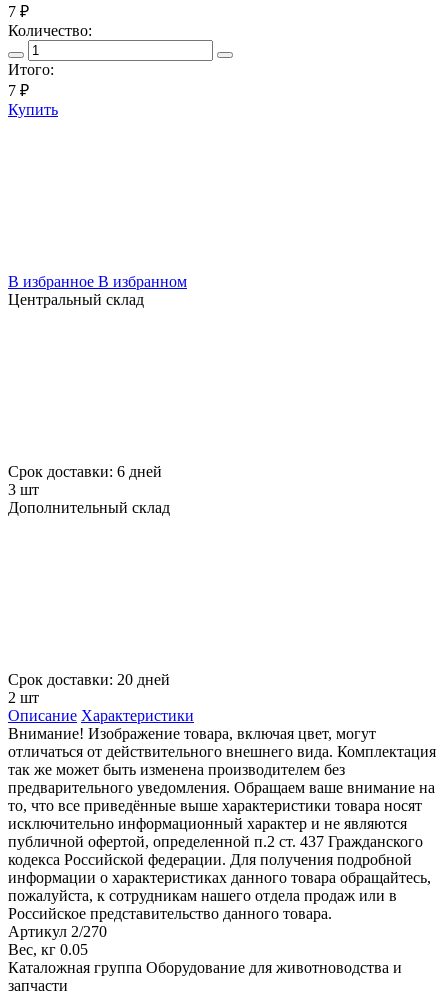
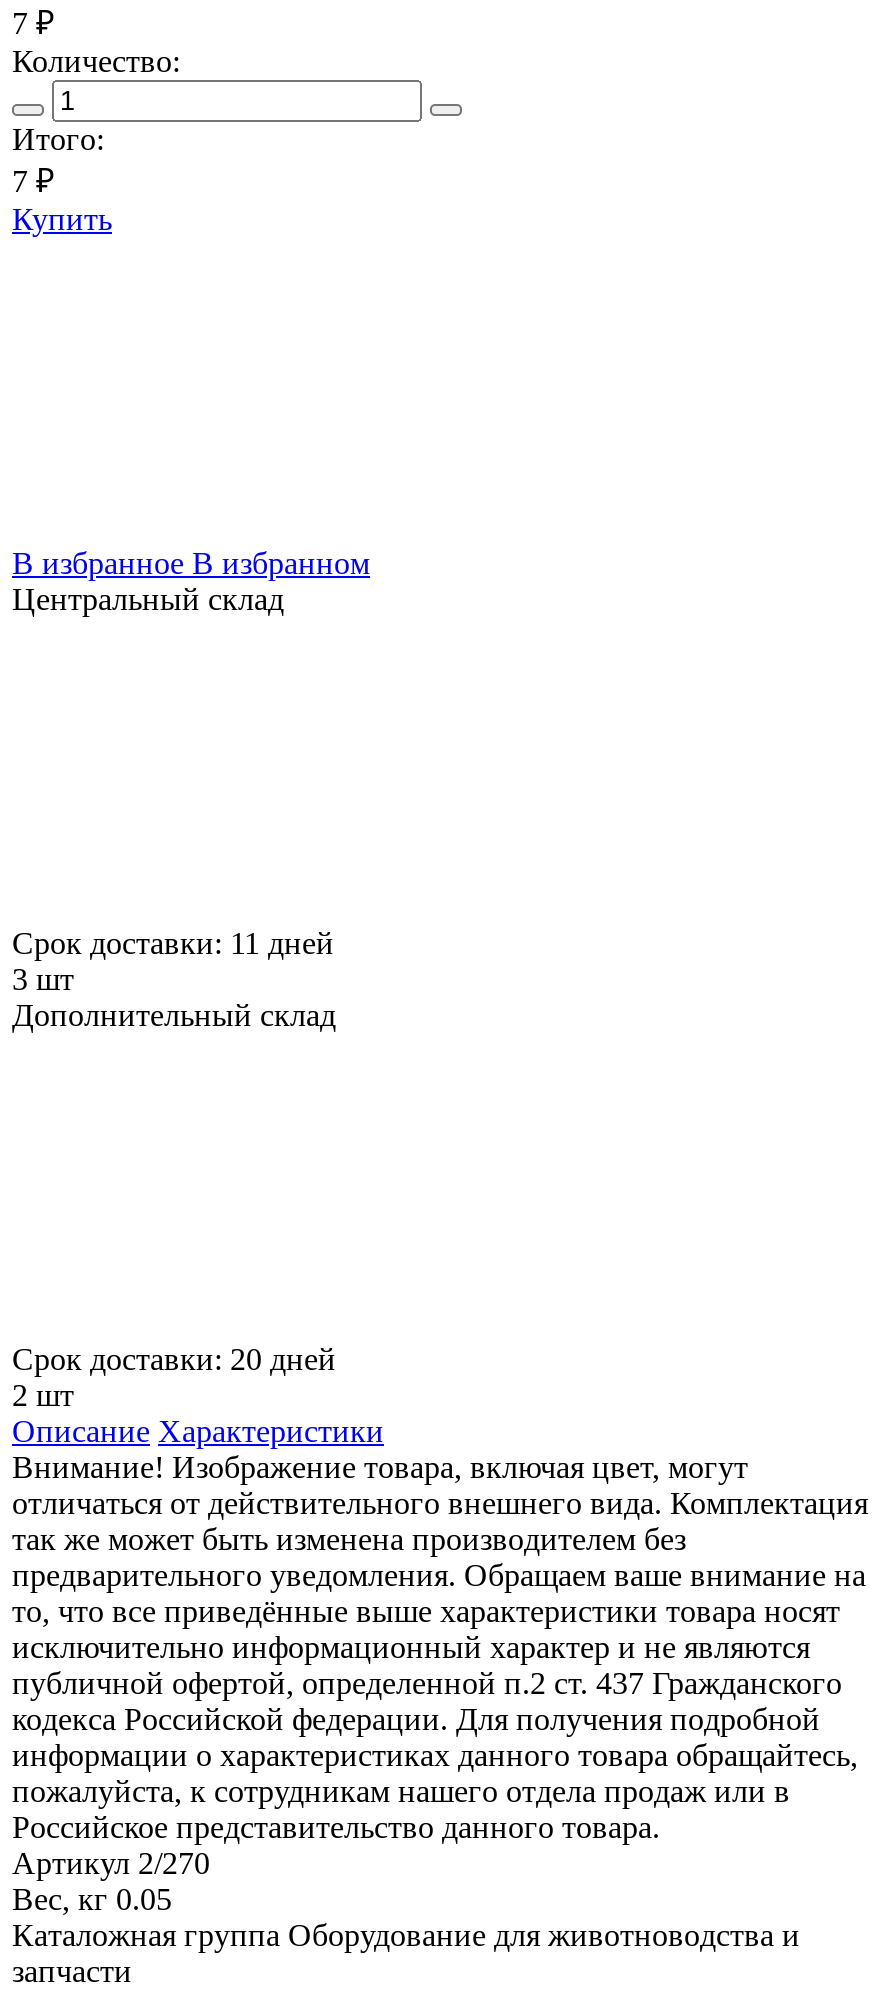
- Срок доставки: 6 дней
+ Срок доставки: 11 дней
